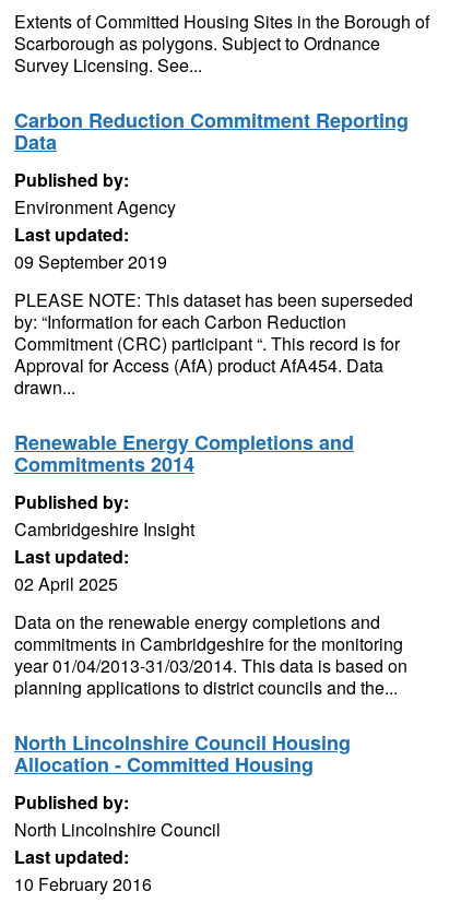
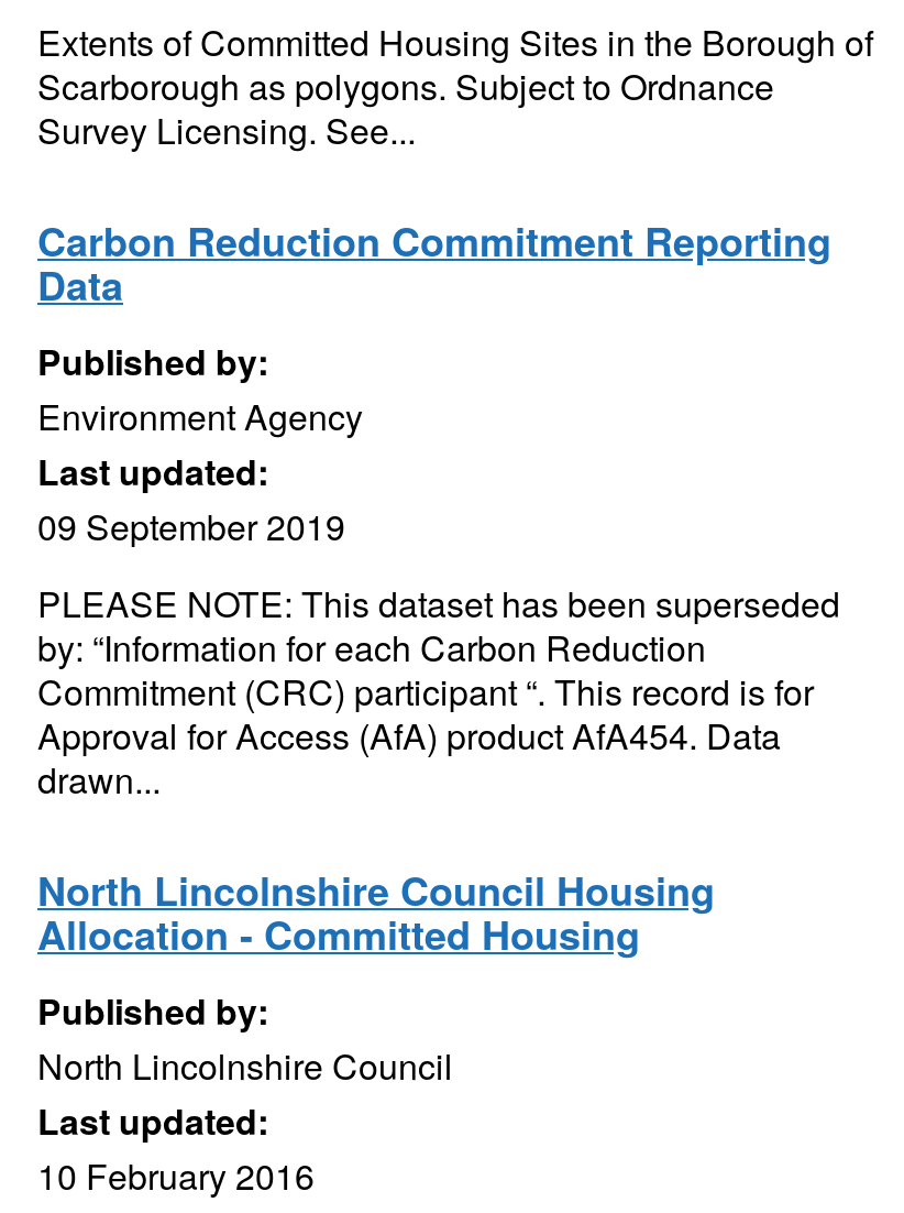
- Renewable Energy Completions and
- Commitments 2014
- Published by:
- Cambridgeshire Insight
- Last updated:
- 02 April 2025
- Data on the renewable energy completions and
- commitments in Cambridgeshire for the monitoring
- year 01/04/2013-31/03/2014. This data is based on
- planning applications to district councils and the...
